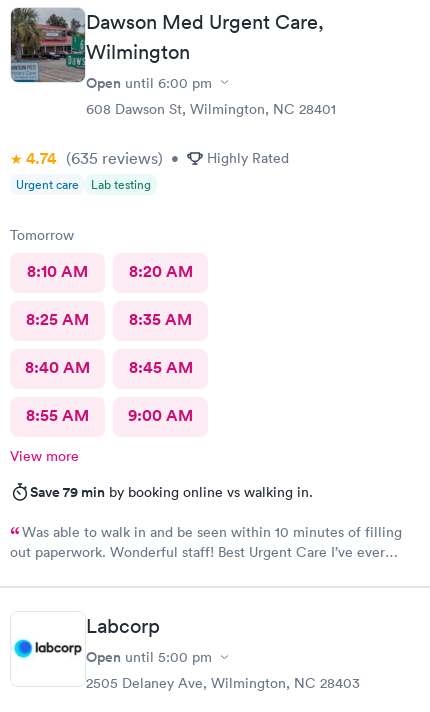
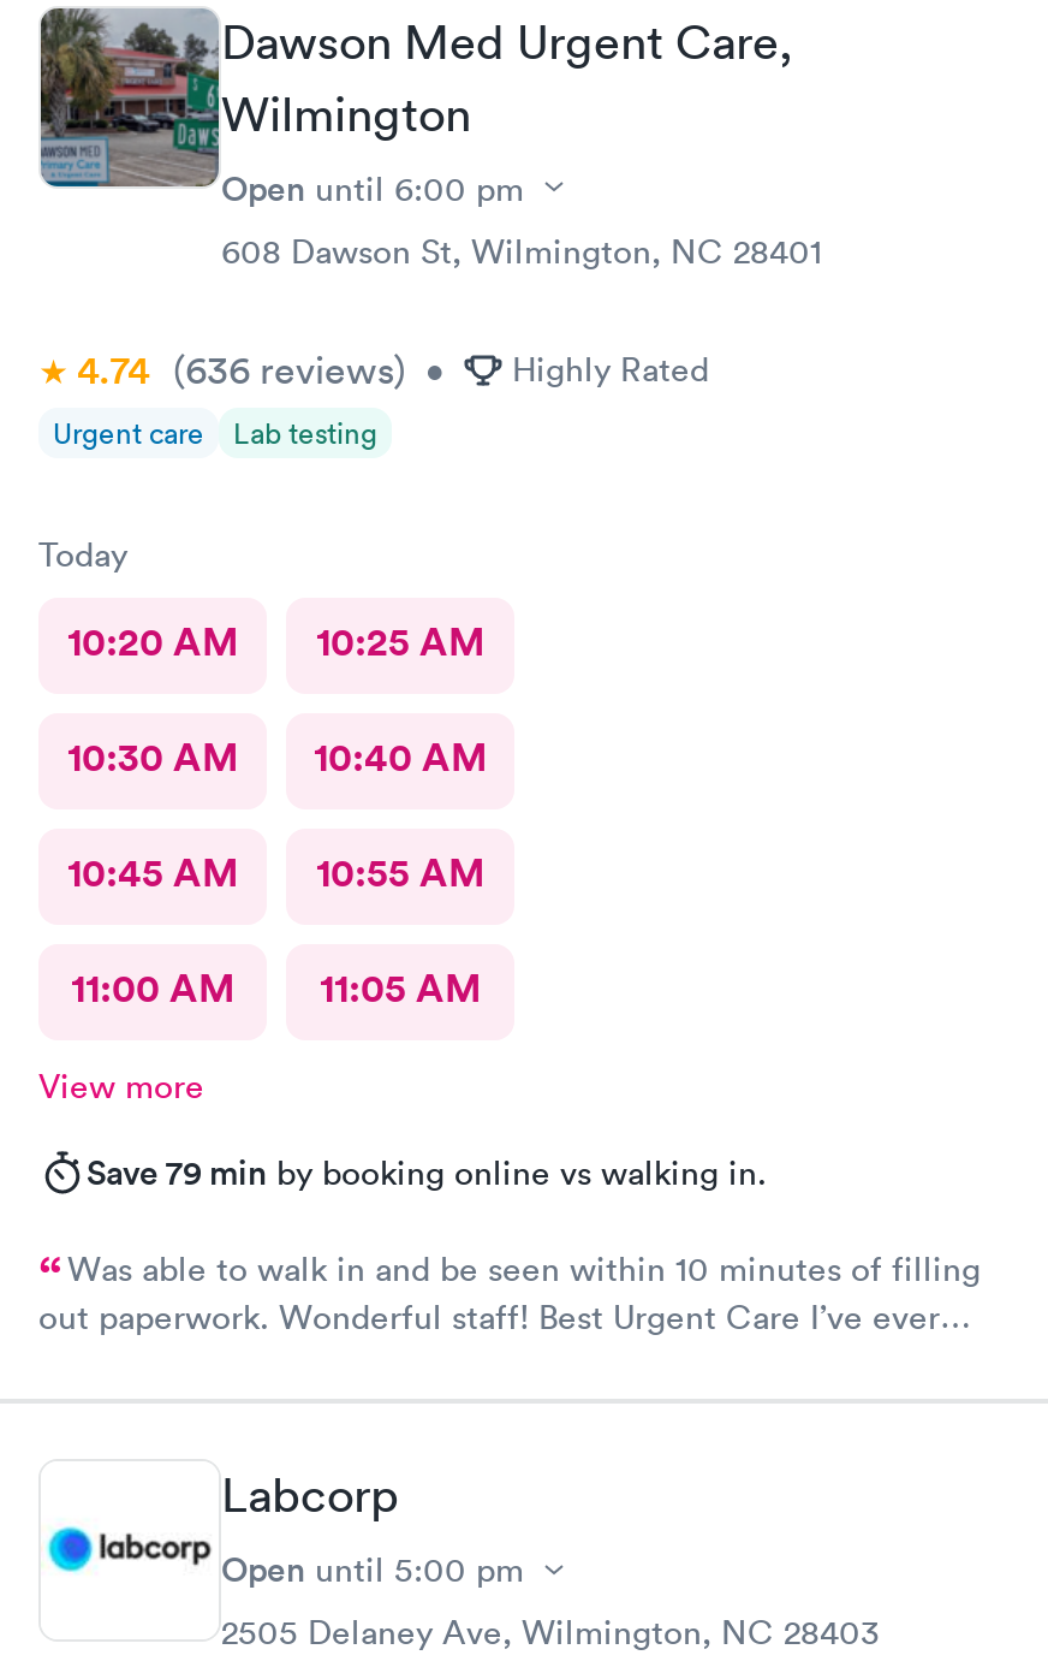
- 4.74 (635 reviews) • Highly Rated
+ 4.74 (636 reviews) • Highly Rated

- Tomorrow
+ Today

- 8:10 AM
- 8:20 AM
+ 10:20 AM
+ 10:25 AM

- 8:25 AM
- 8:35 AM
+ 10:30 AM
+ 10:40 AM

- 8:40 AM
- 8:45 AM
+ 10:45 AM
+ 10:55 AM

- 8:55 AM
- 9:00 AM
+ 11:00 AM
+ 11:05 AM
